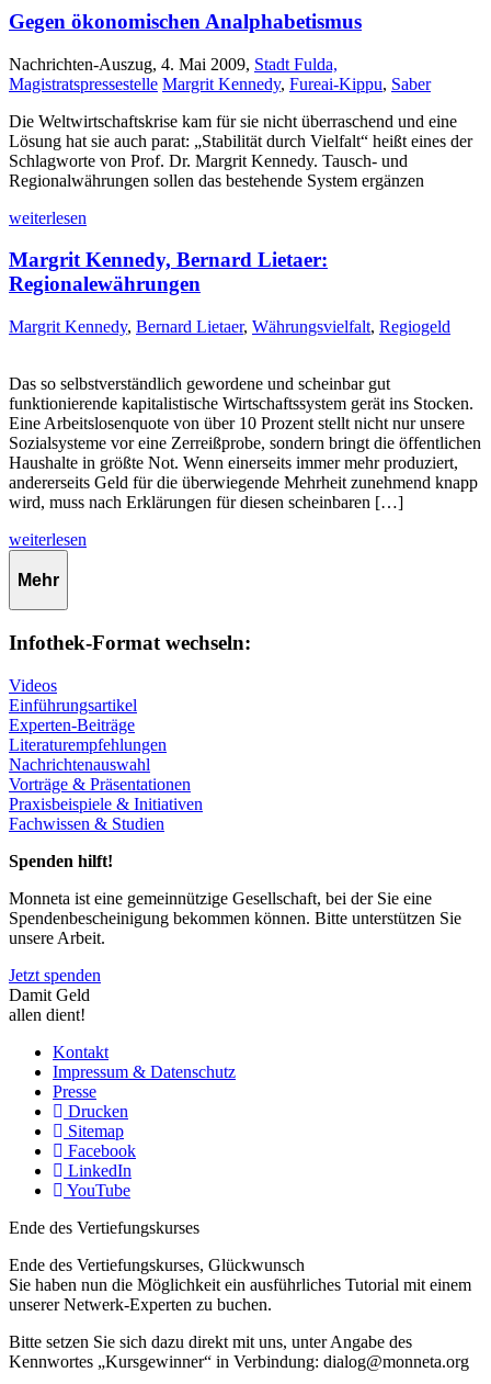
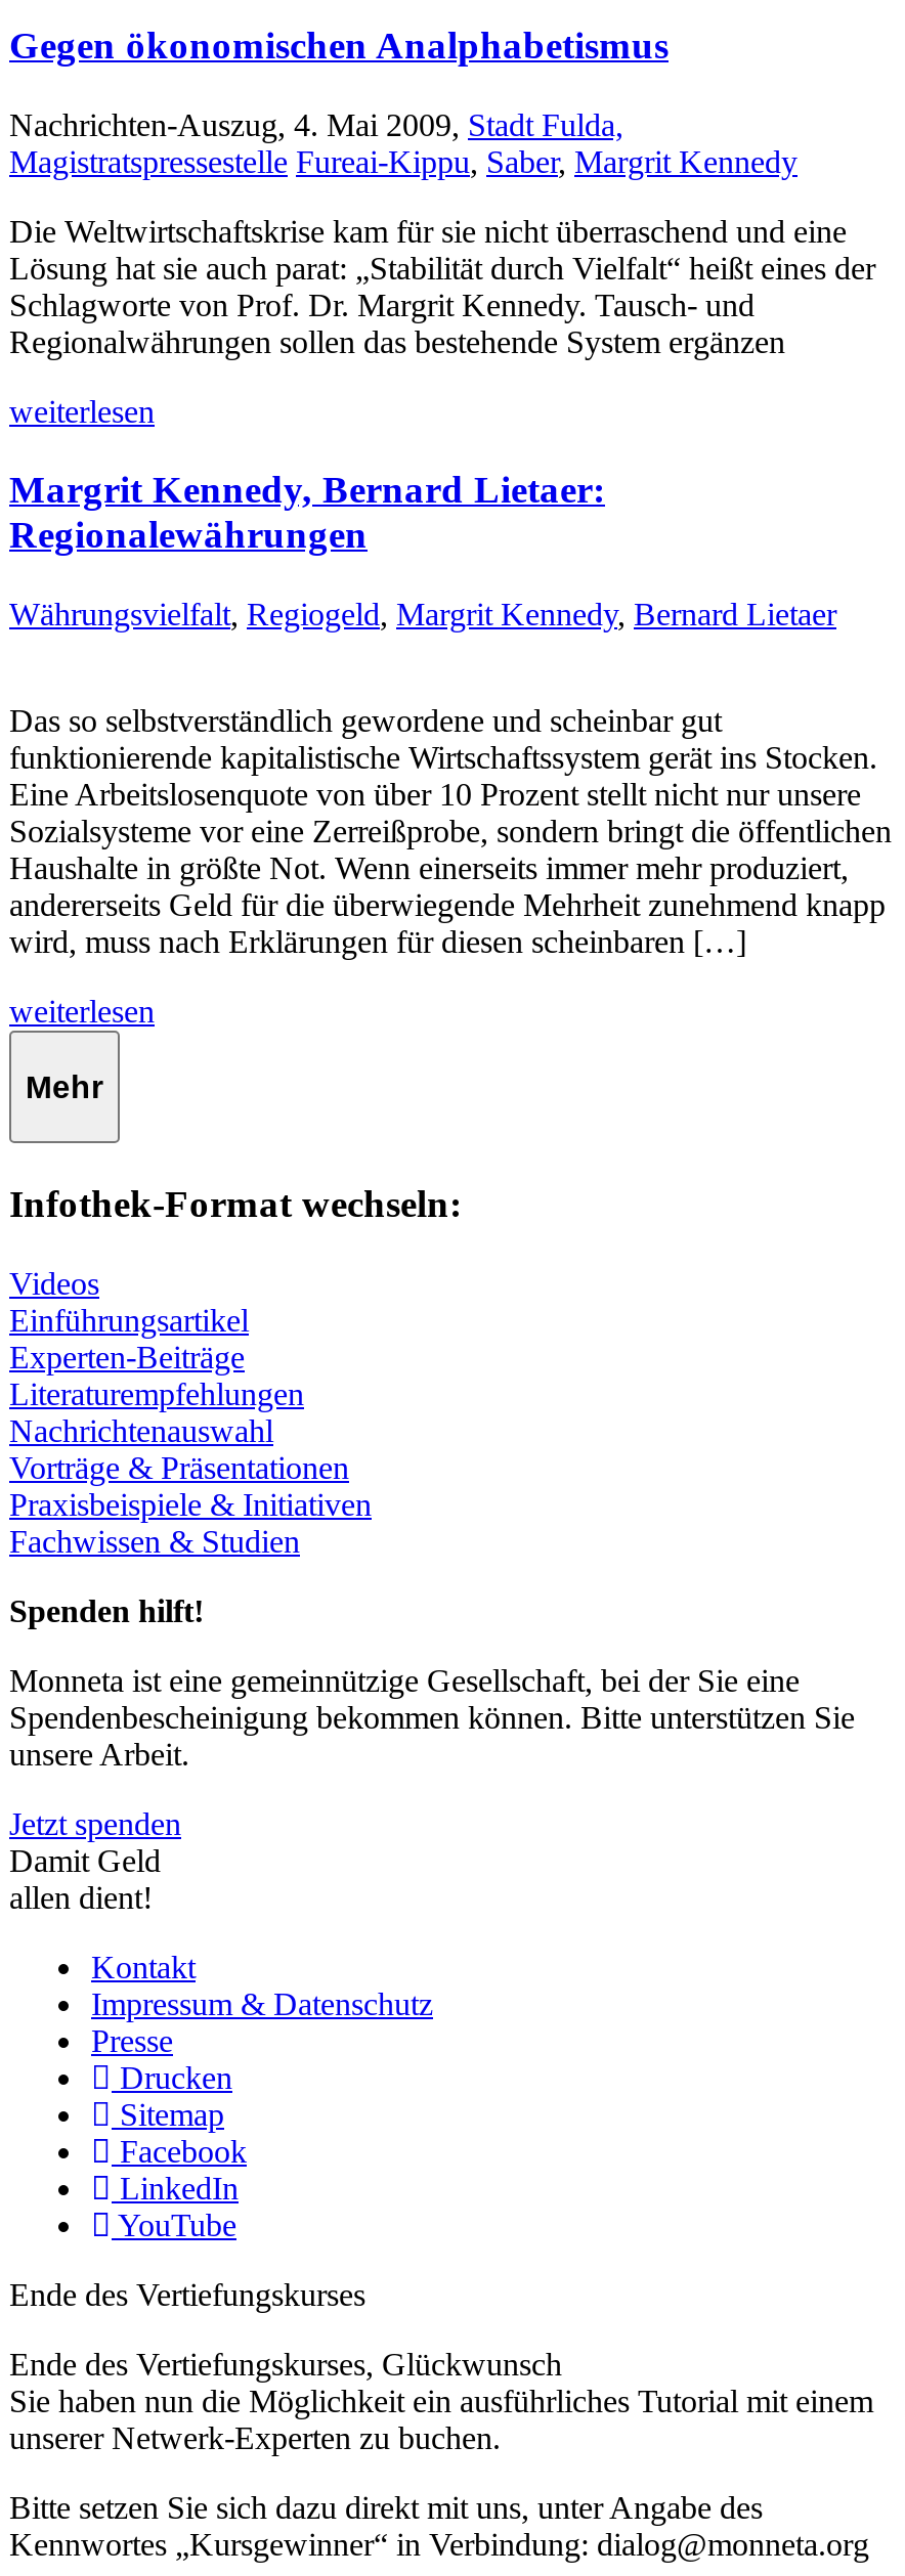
- Magistratspressestelle Margrit Kennedy, Fureai-Kippu, Saber
+ Magistratspressestelle Fureai-Kippu, Saber, Margrit Kennedy

- Margrit Kennedy, Bernard Lietaer, Währungsvielfalt, Regiogeld
+ Währungsvielfalt, Regiogeld, Margrit Kennedy, Bernard Lietaer
